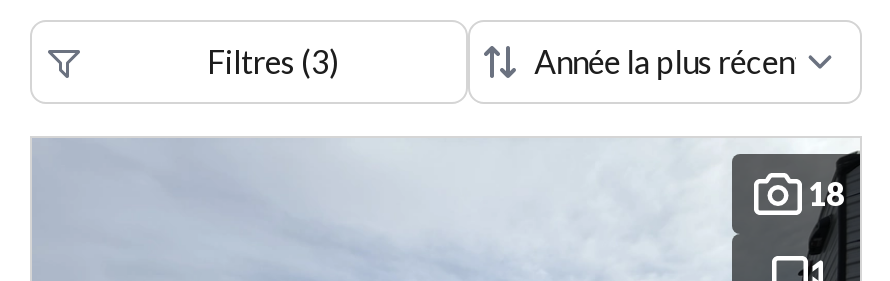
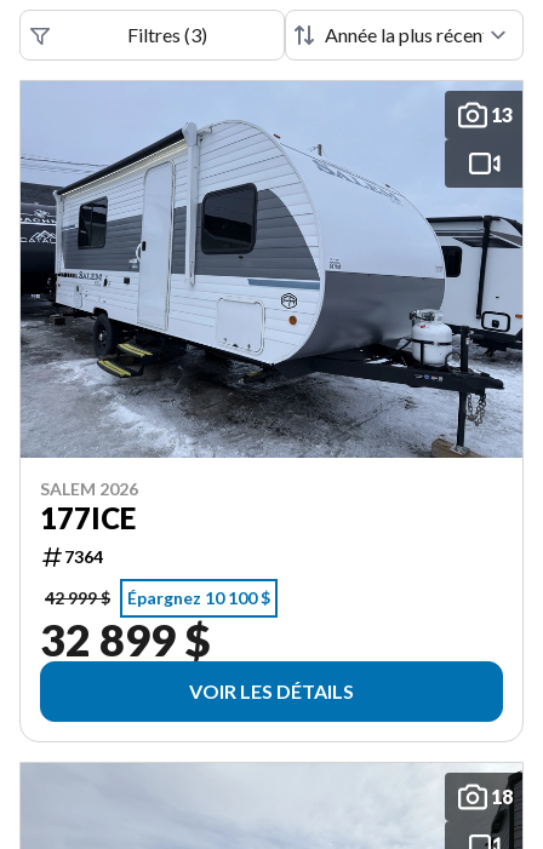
+ [image]
+ 13

+ SALEM 2026
+ 177ICE
+ 7364
+ 42 999 $
+ Épargnez 10 100 $
+ 32 899 $
+ VOIR LES DÉTAILS
